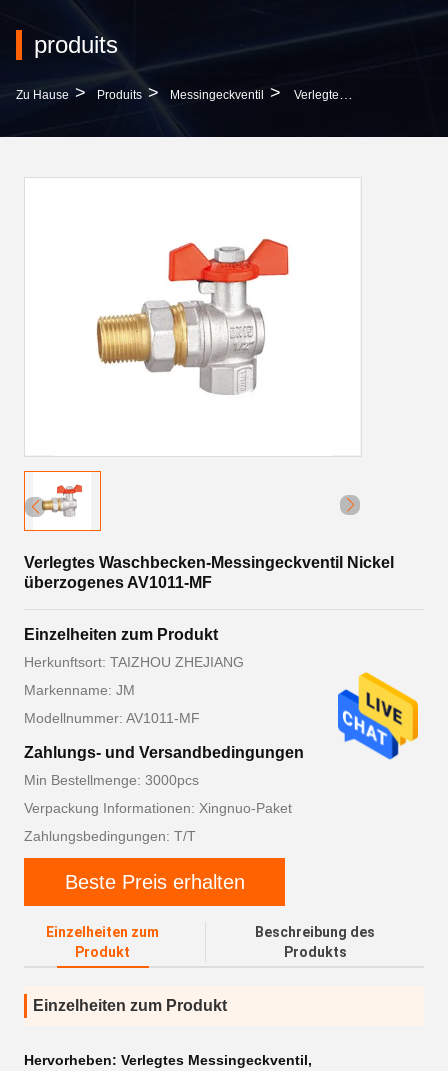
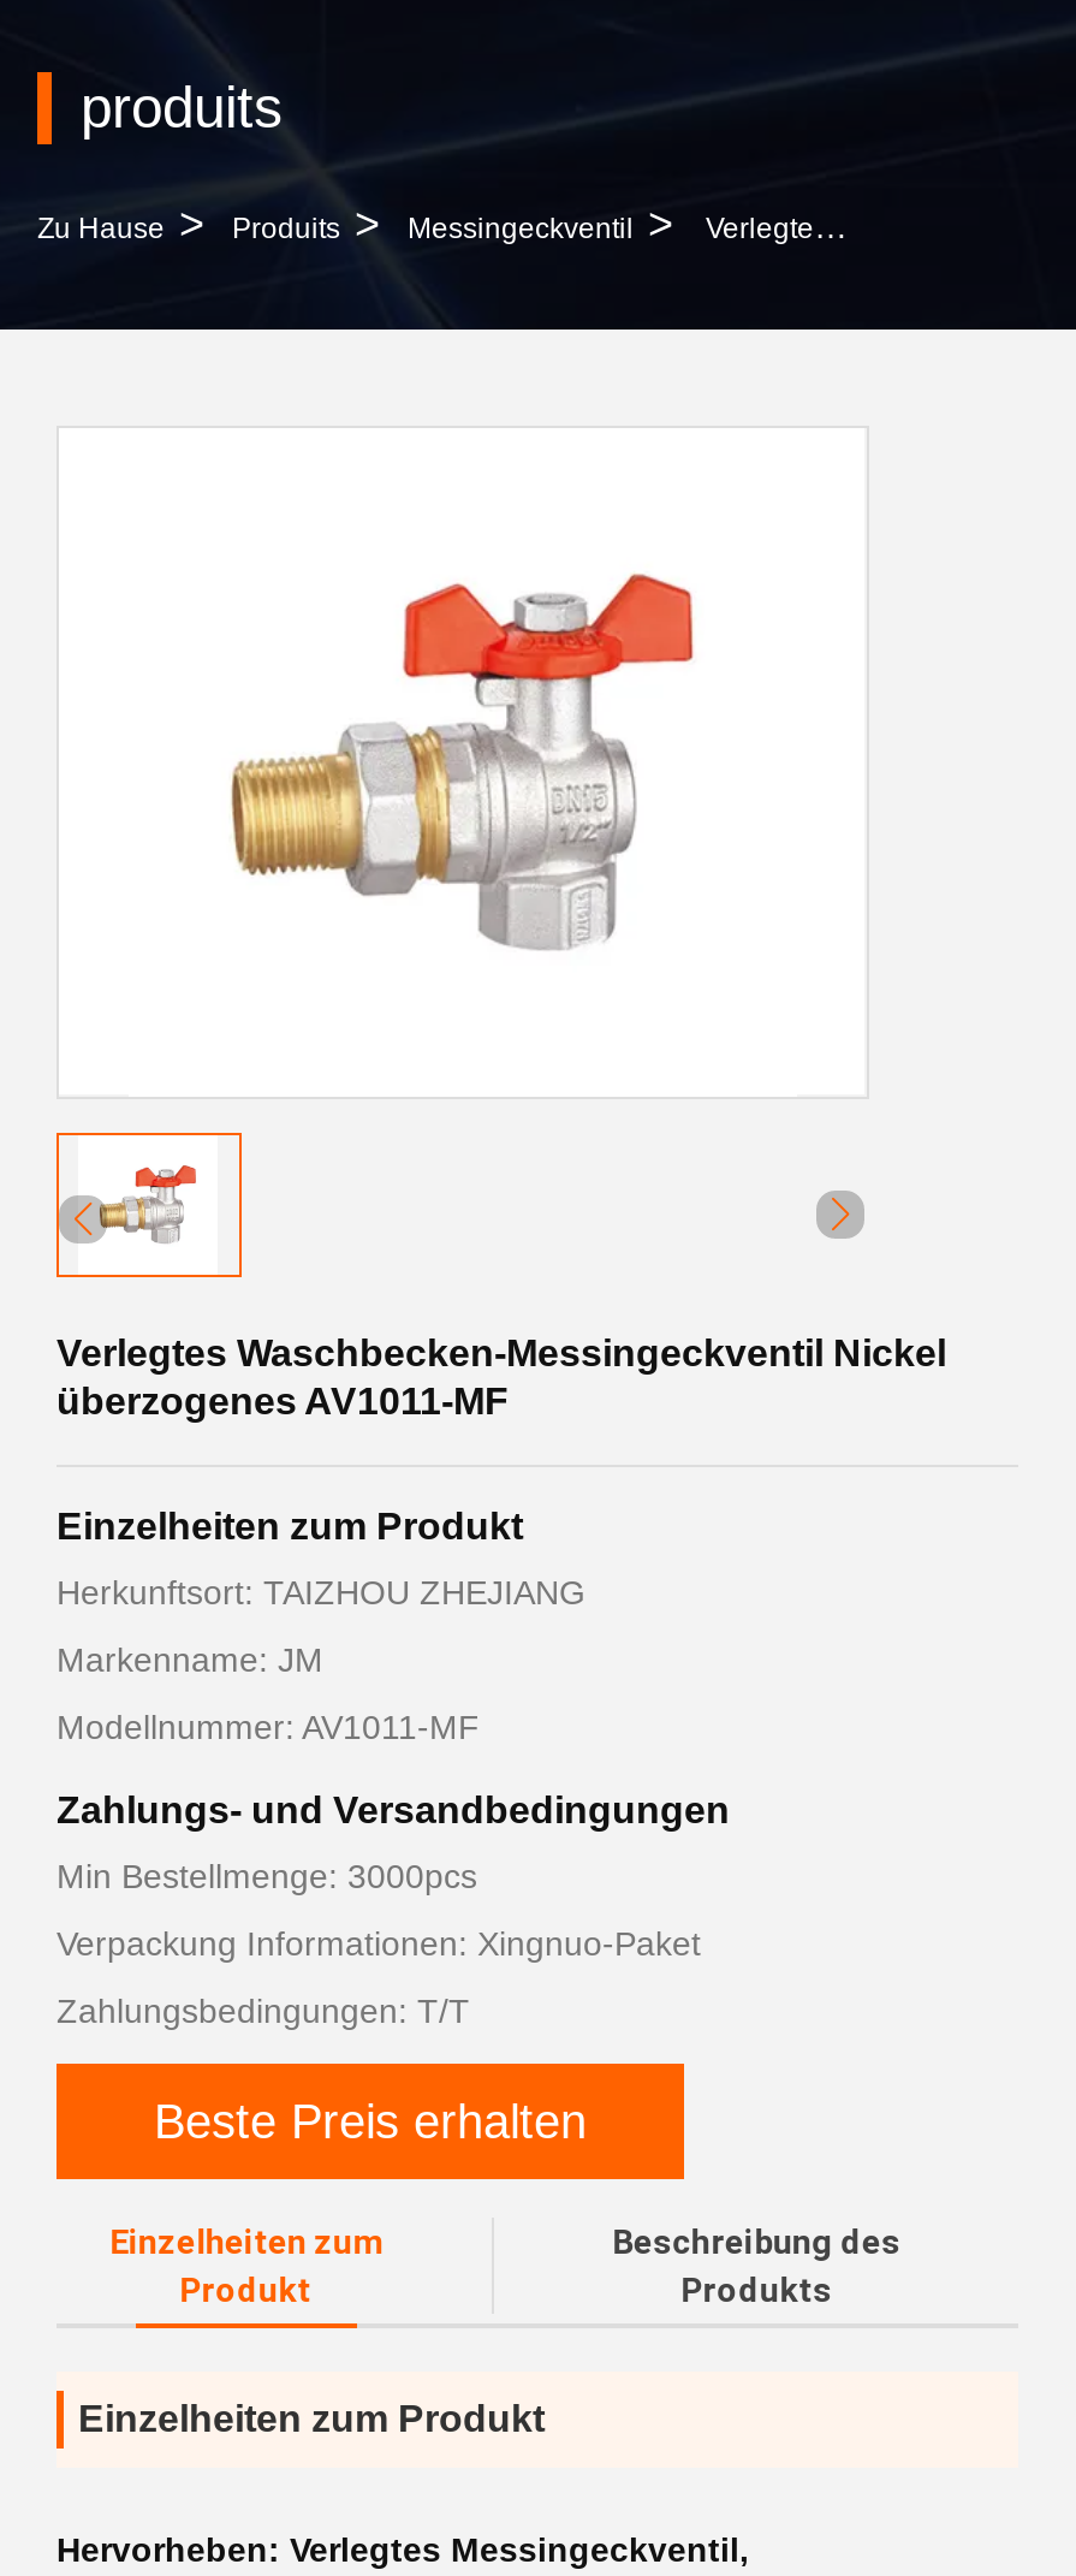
- [image]
